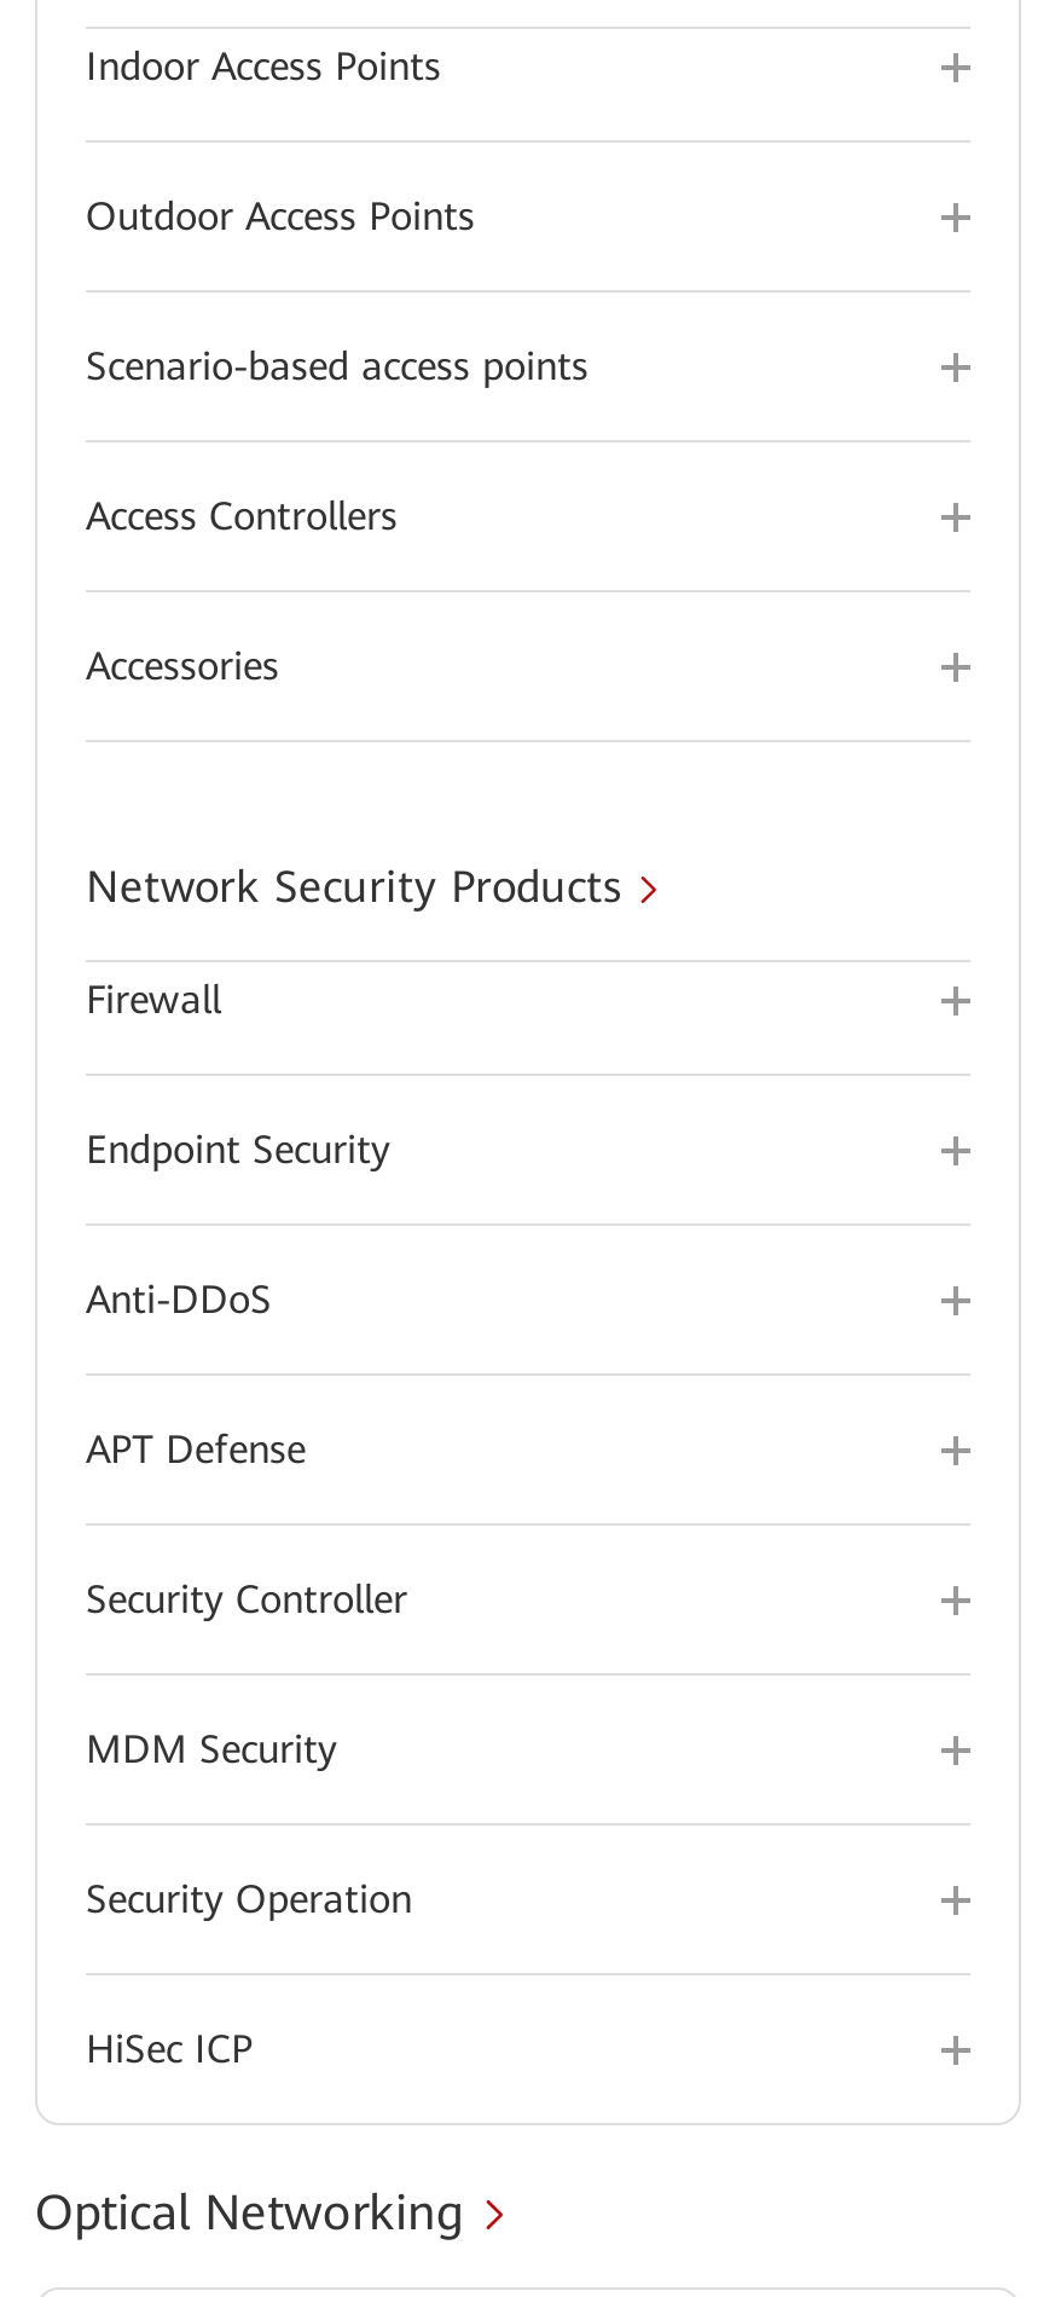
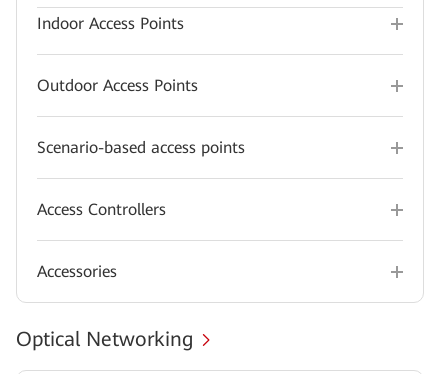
- Network Security Products
- Firewall
- Endpoint Security
- Anti-DDoS
- APT Defense
- Security Controller
- MDM Security
- Security Operation
- HiSec ICP
